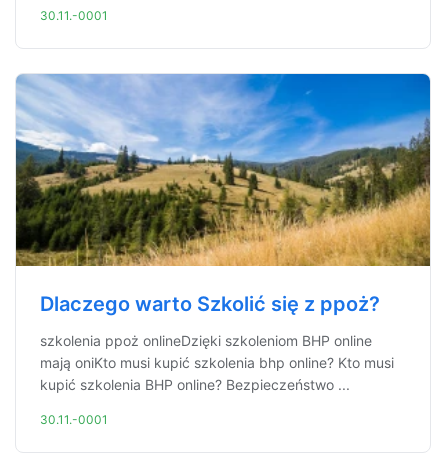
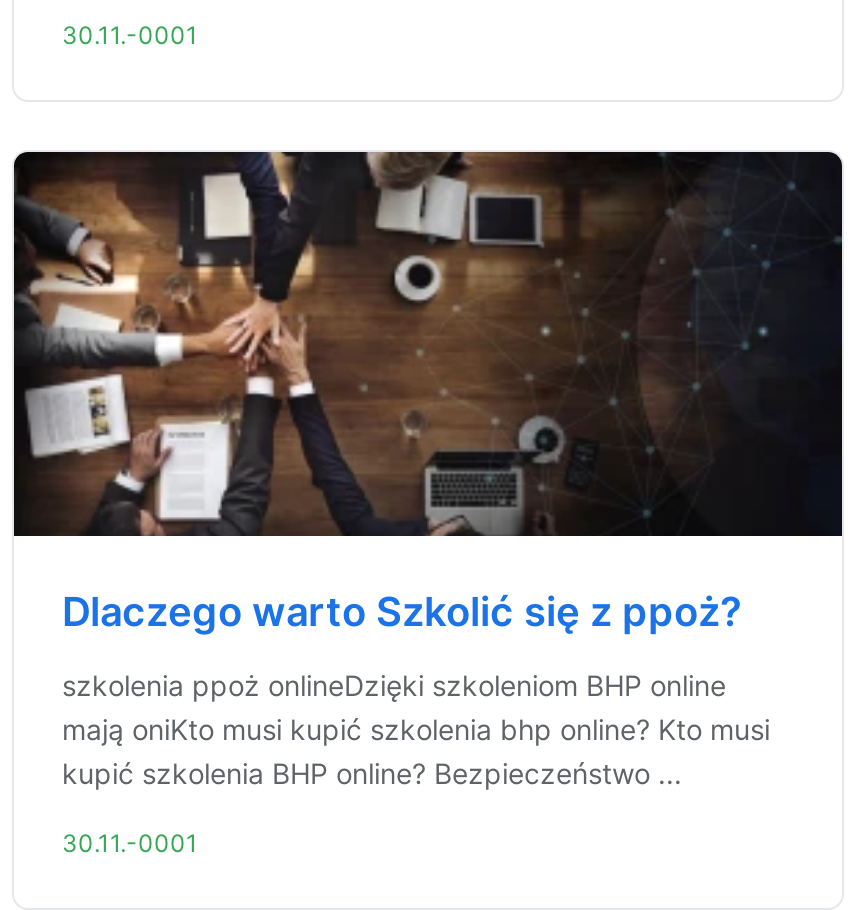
- [image]
+ [image]
